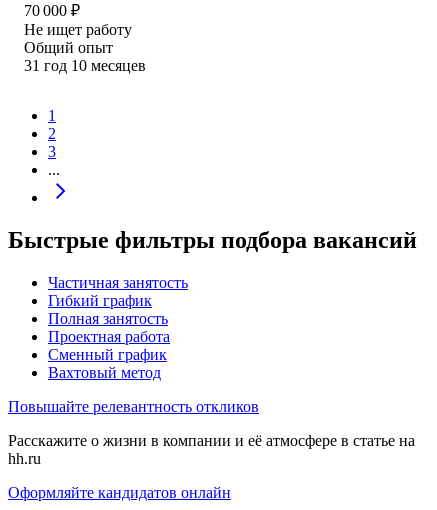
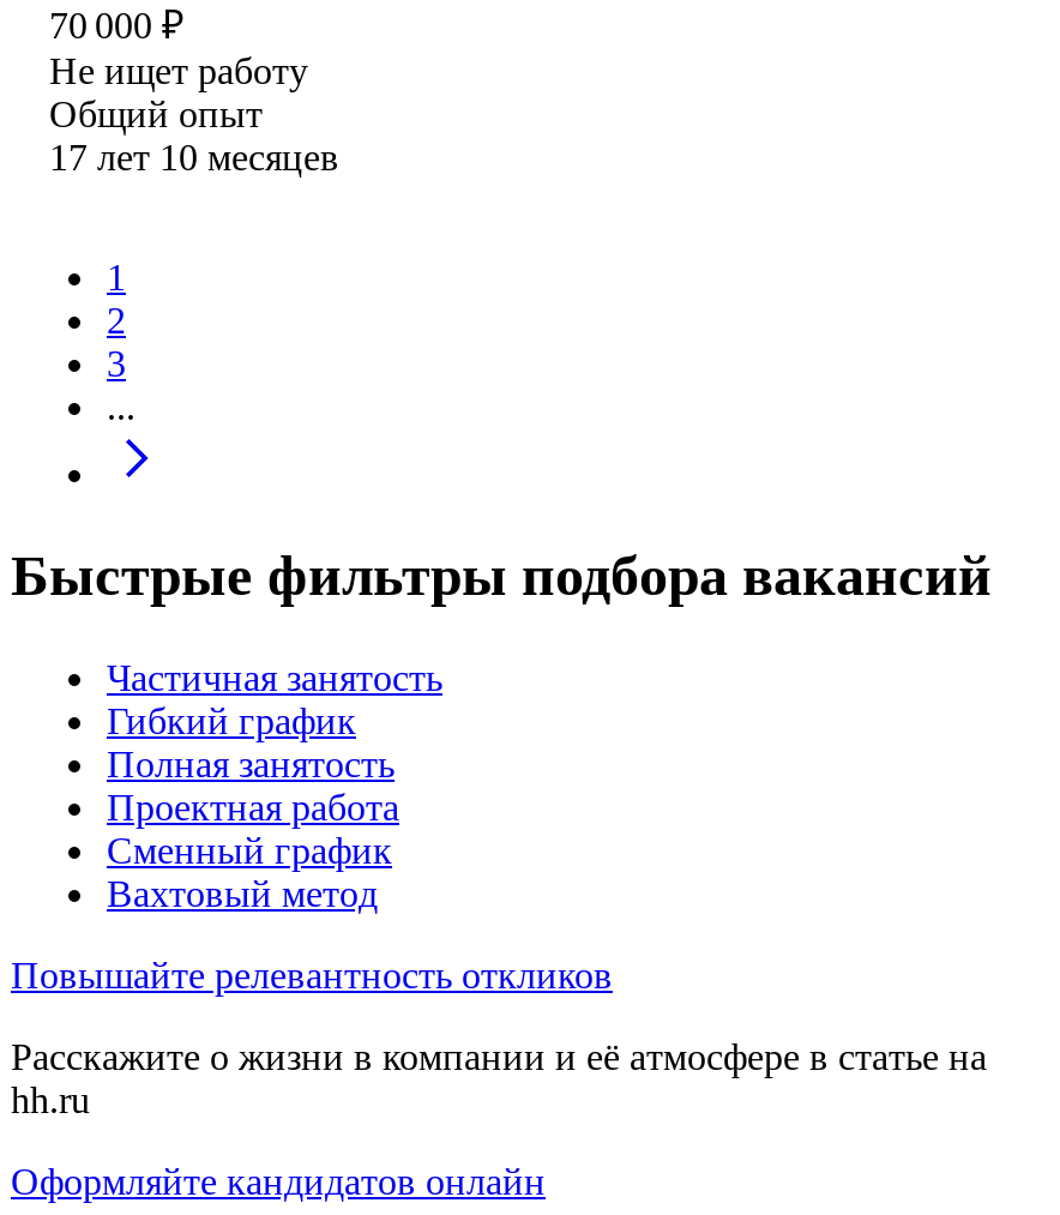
- 31 год 10 месяцев
+ 17 лет 10 месяцев
